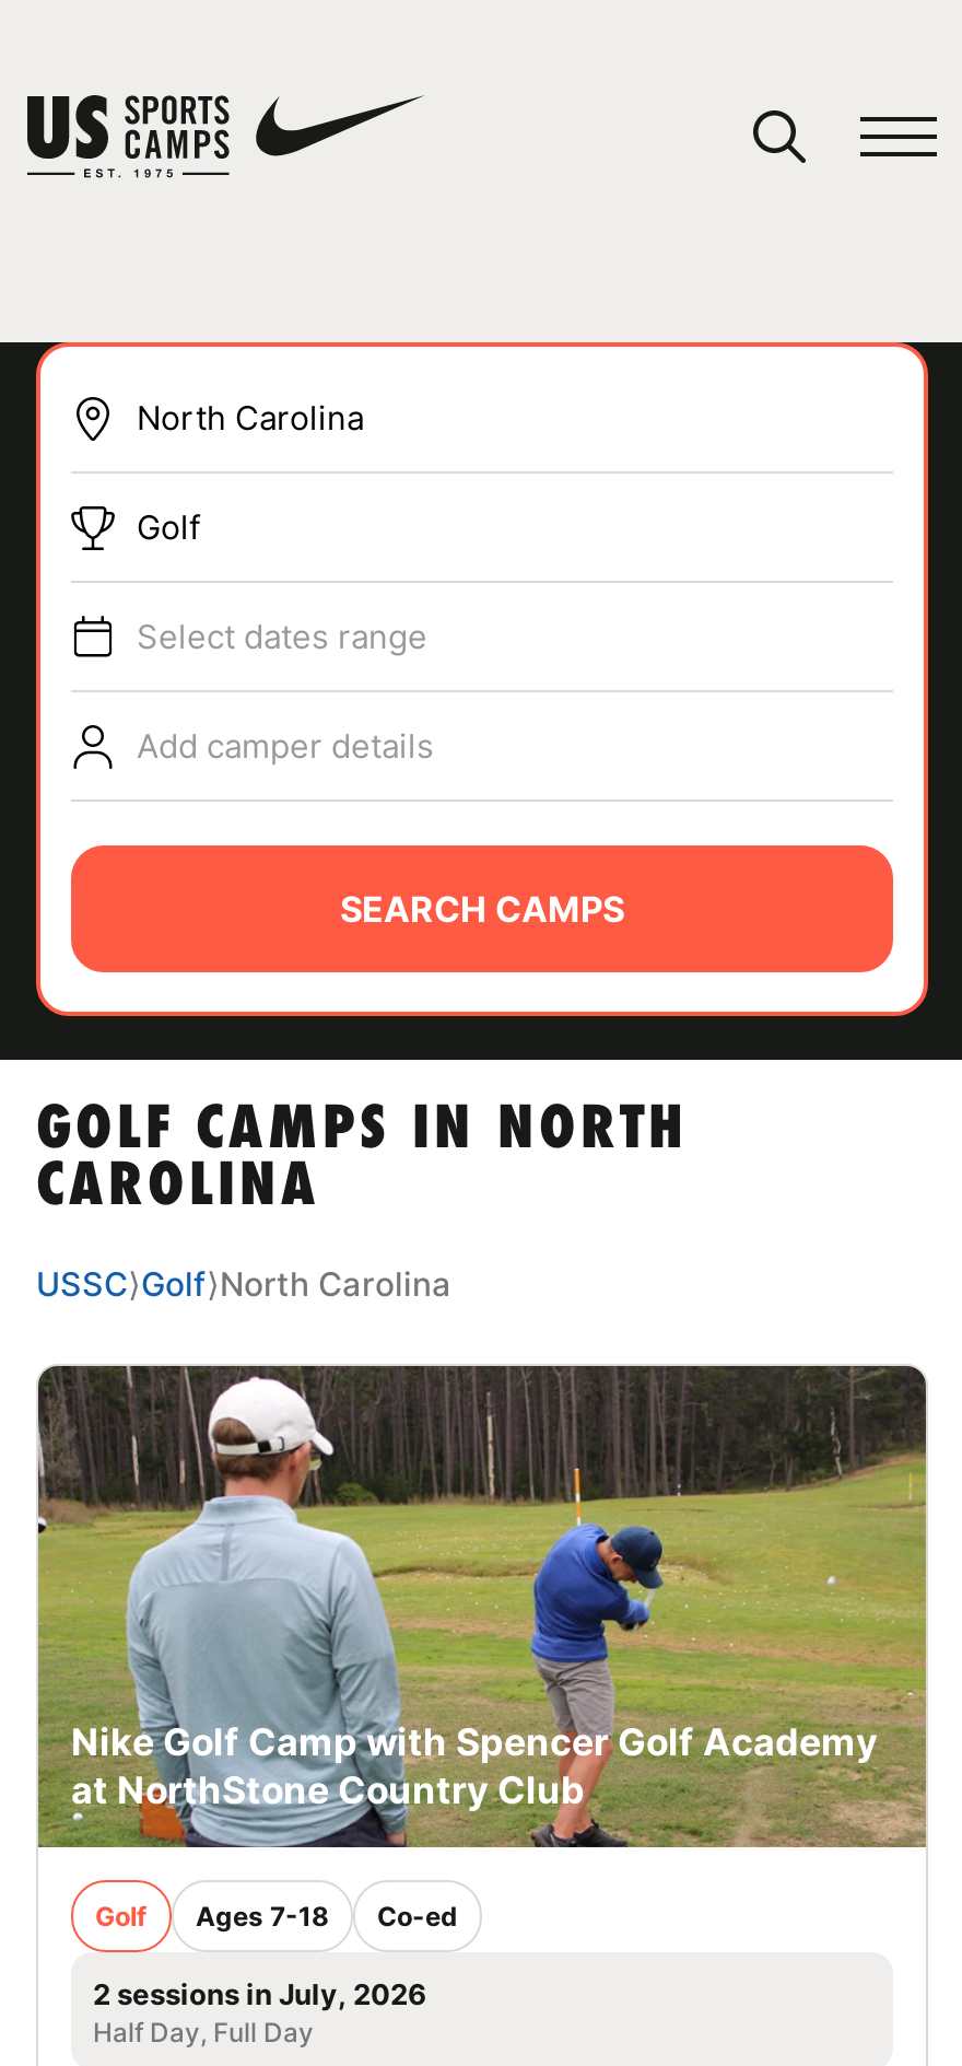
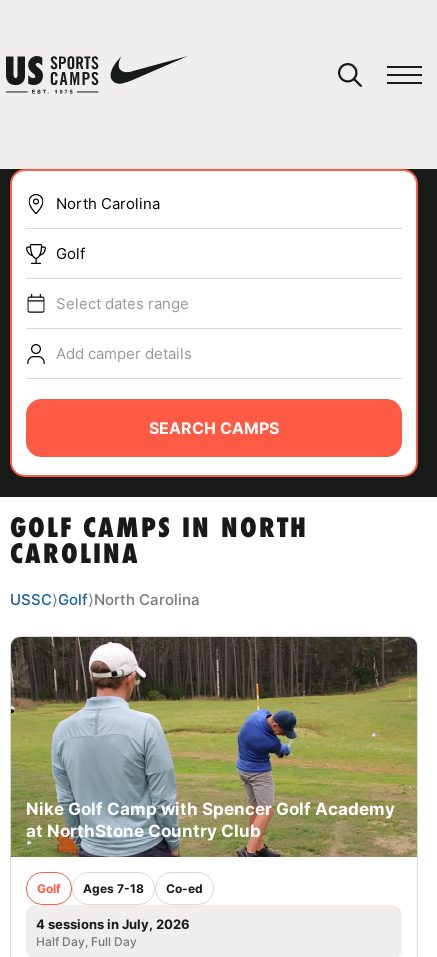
- 2 sessions in July, 2026
+ 4 sessions in July, 2026
